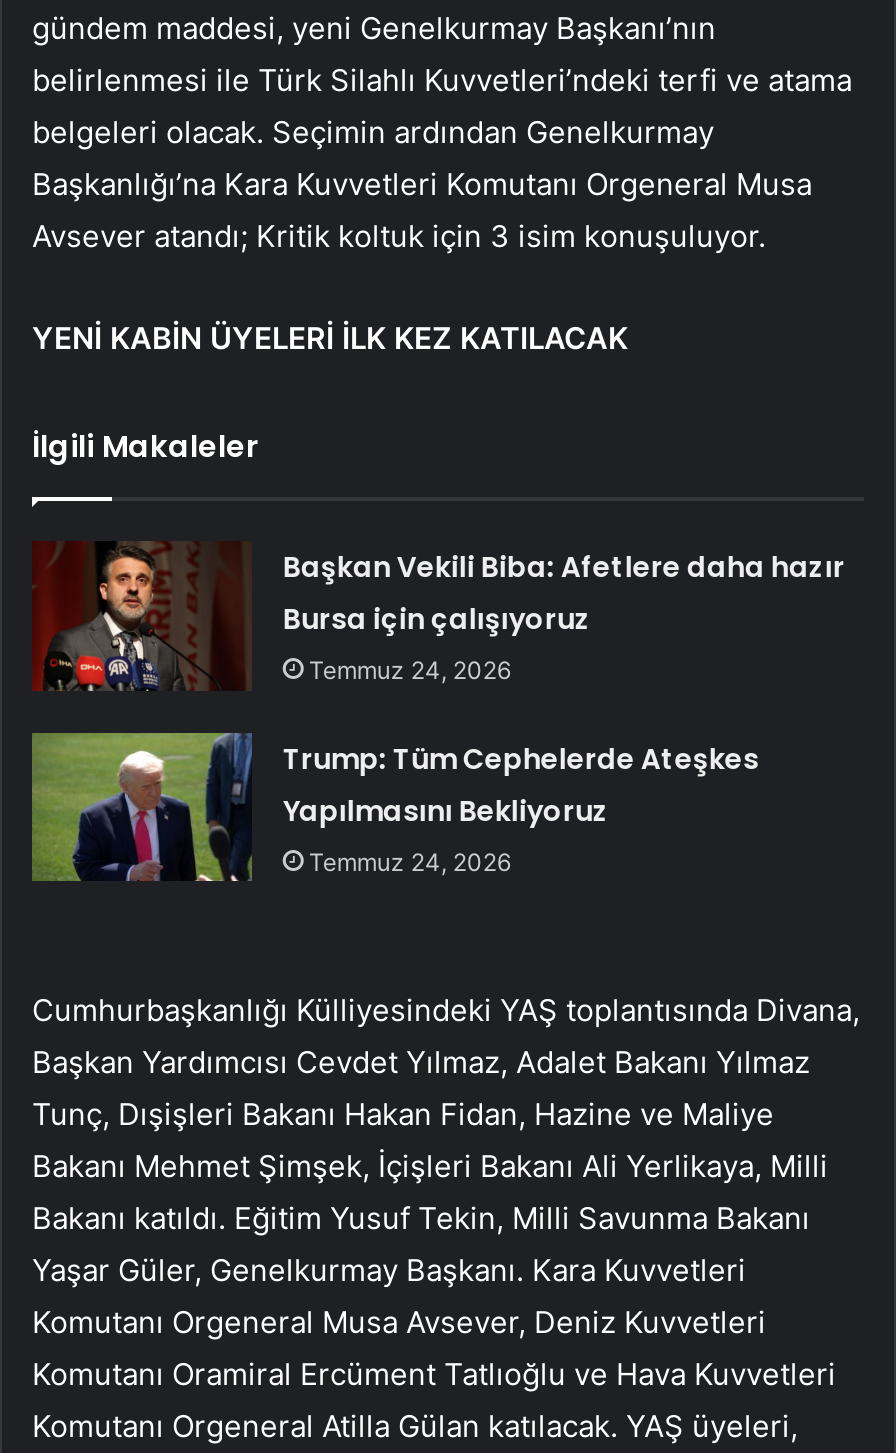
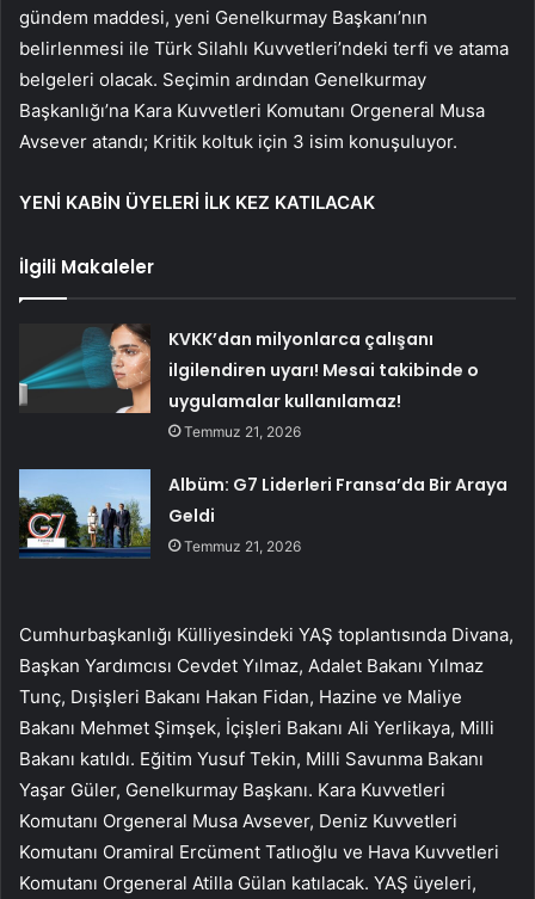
- [image]
- Başkan Vekili Biba: Afetlere daha hazır
- Bursa için çalışıyoruz
- Temmuz 24, 2026
+ [image]
+ KVKK’dan milyonlarca çalışanı
+ ilgilendiren uyarı! Mesai takibinde o
+ uygulamalar kullanılamaz!
+ Temmuz 21, 2026

- [image]
- Trump: Tüm Cephelerde Ateşkes
- Yapılmasını Bekliyoruz
- Temmuz 24, 2026
+ [image]
+ Albüm: G7 Liderleri Fransa’da Bir Araya
+ Geldi
+ Temmuz 21, 2026
